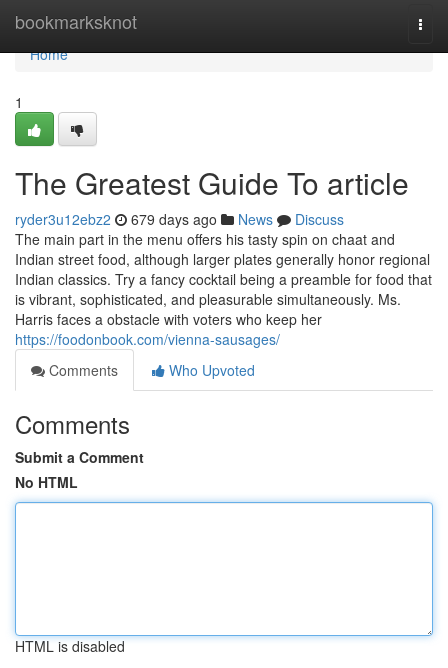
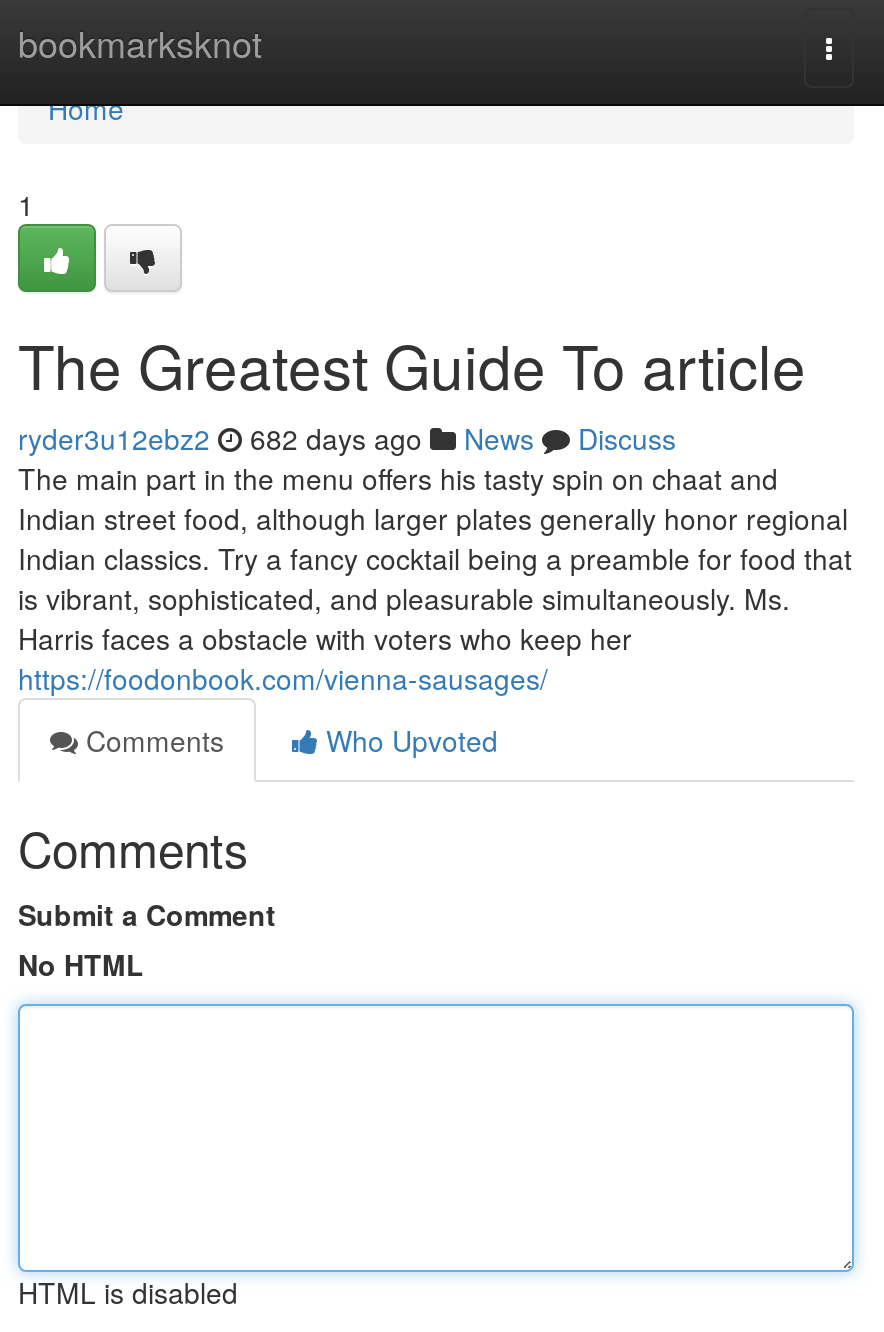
- ryder3u12ebz2 679 days ago News Discuss
+ ryder3u12ebz2 682 days ago News Discuss
